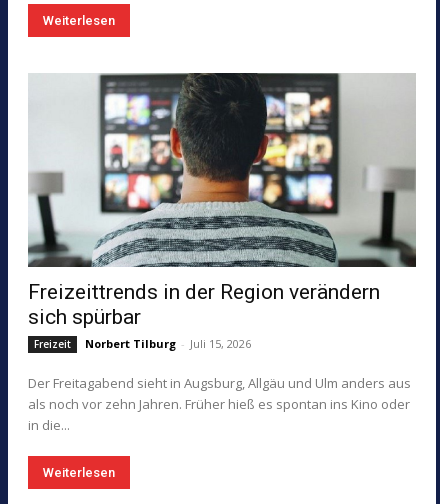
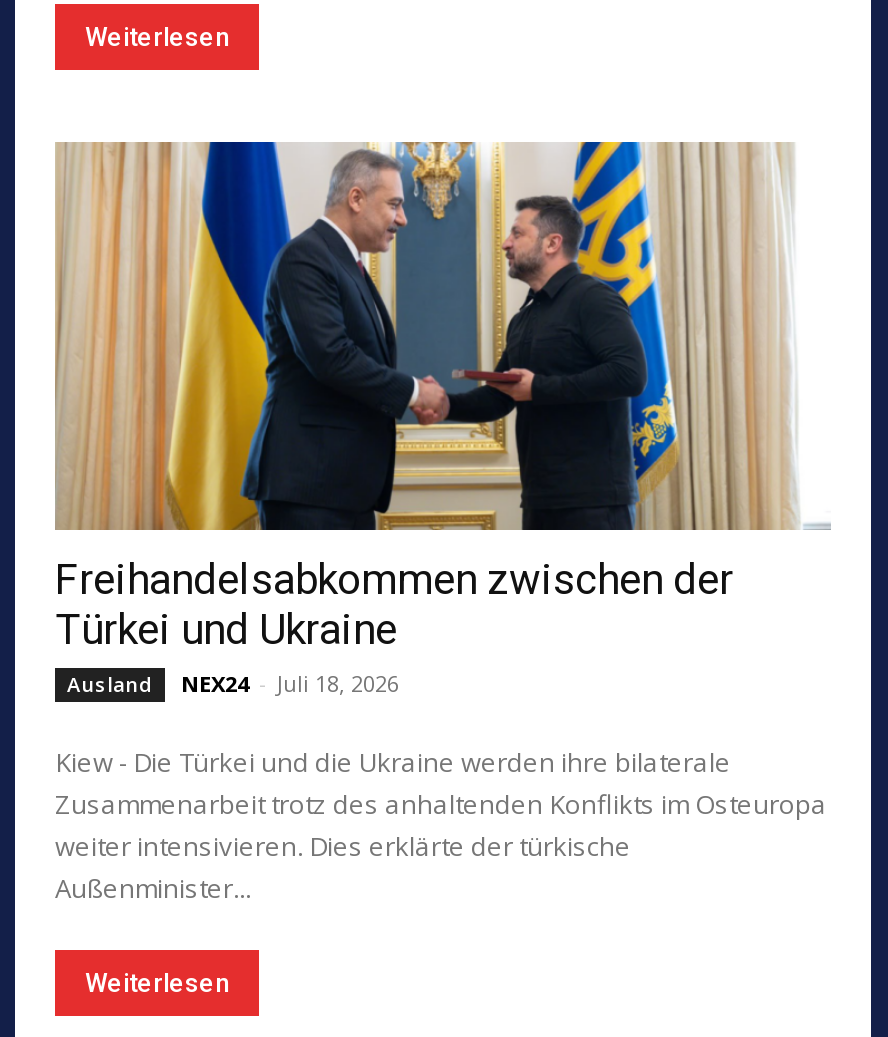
- [image]
- Freizeittrends in der Region verändern
- sich spürbar
- Freizeit
- Norbert Tilburg - Juli 15, 2026
+ [image]
+ Freihandelsabkommen zwischen der
+ Türkei und Ukraine
+ Ausland
+ NEX24 - Juli 18, 2026

- Der Freitagabend sieht in Augsburg, Allgäu und Ulm anders aus
- als noch vor zehn Jahren. Früher hieß es spontan ins Kino oder
- in die...
+ Kiew - Die Türkei und die Ukraine werden ihre bilaterale
+ Zusammenarbeit trotz des anhaltenden Konflikts im Osteuropa
+ weiter intensivieren. Dies erklärte der türkische
+ Außenminister...
